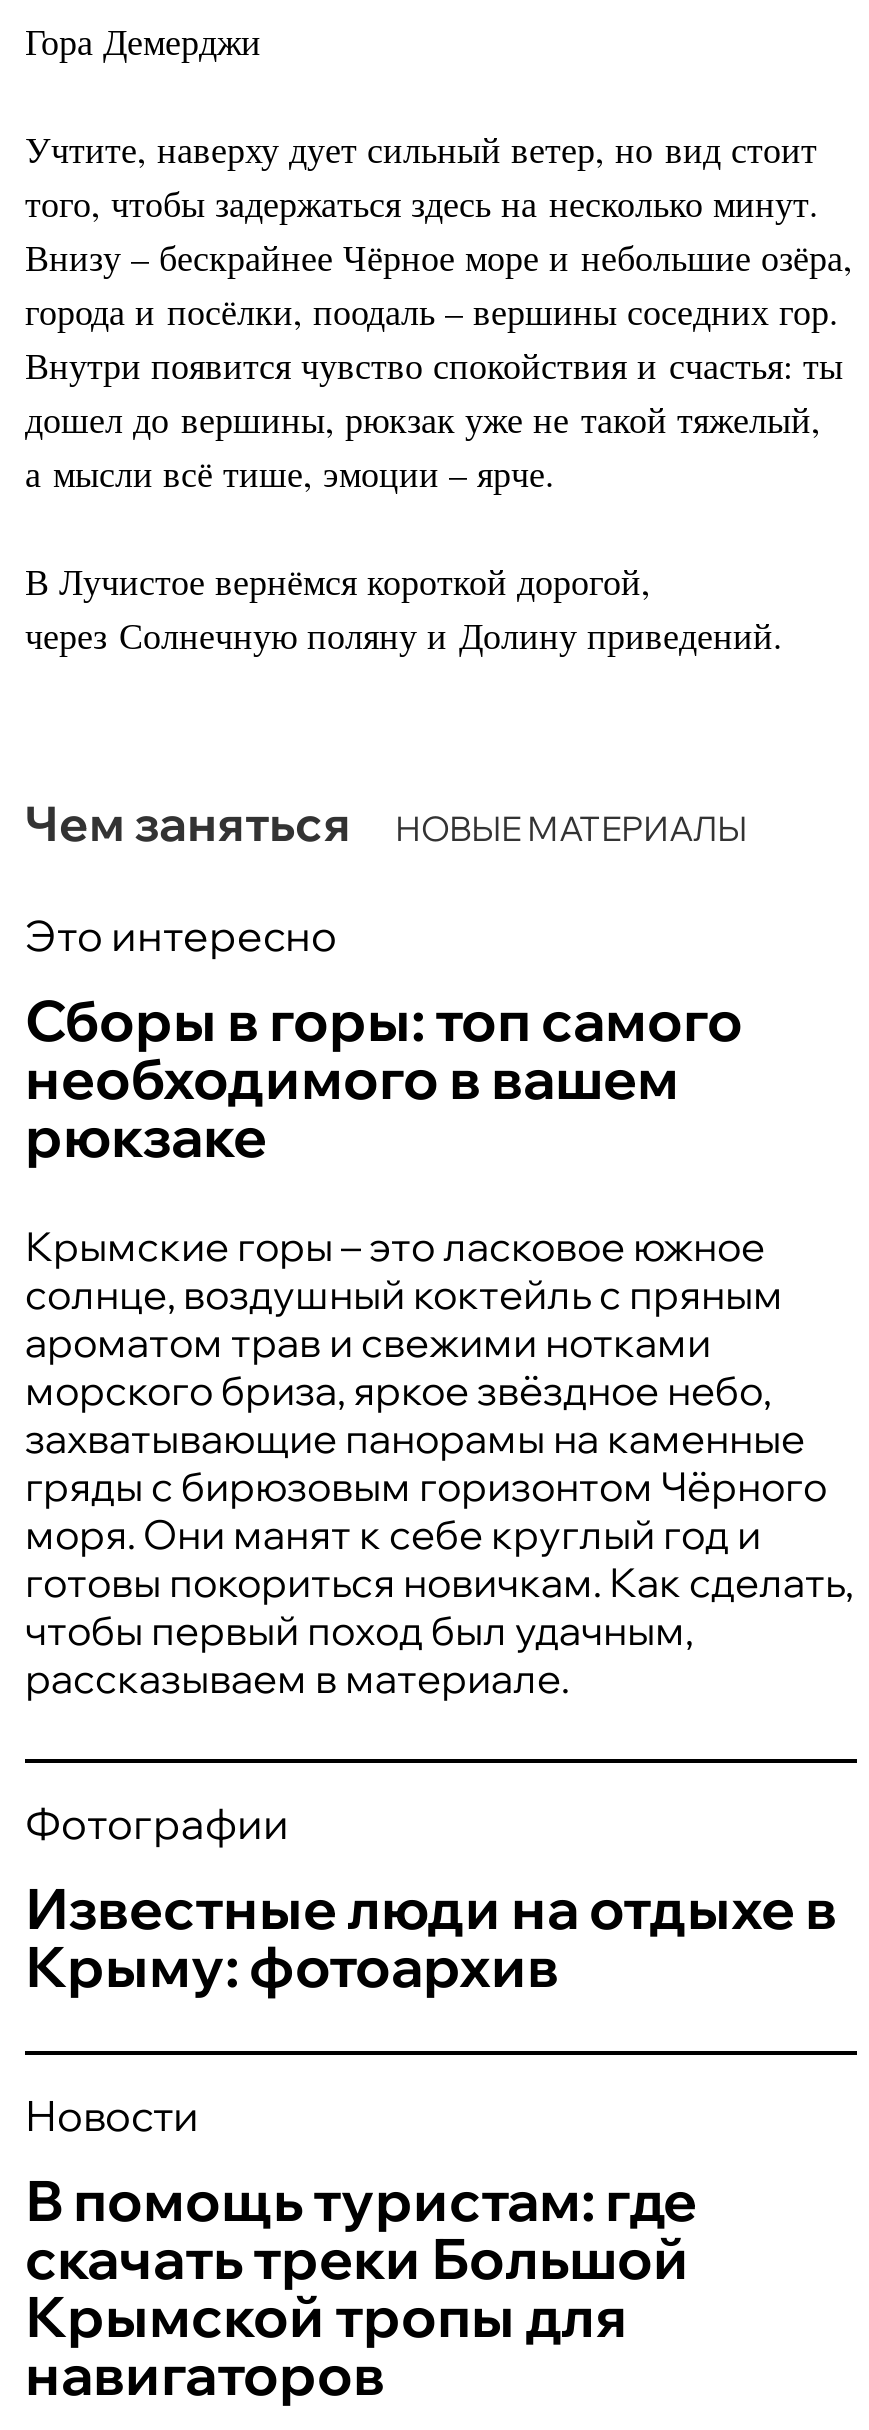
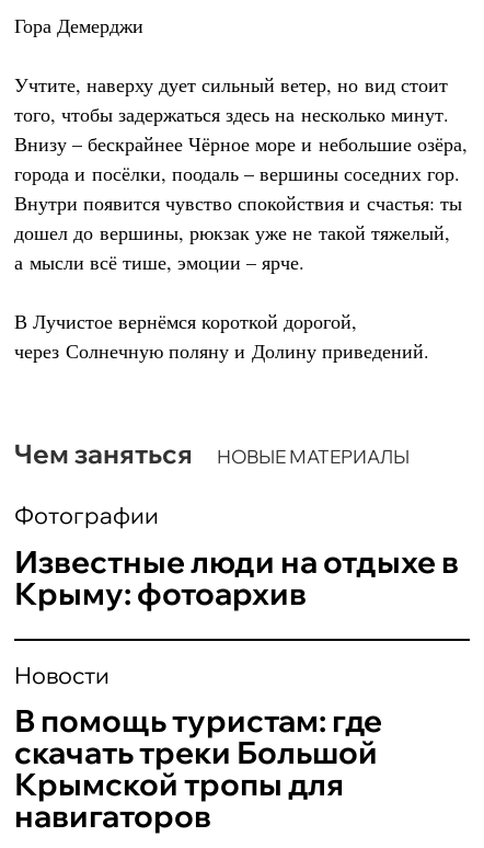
- Это интересно
- Сборы в горы: топ самого
- необходимого в вашем
- рюкзаке
- Крымские горы – это ласковое южное
- солнце, воздушный коктейль с пряным
- ароматом трав и свежими нотками
- морского бриза, яркое звёздное небо,
- захватывающие панорамы на каменные
- гряды с бирюзовым горизонтом Чёрного
- моря. Они манят к себе круглый год и
- готовы покориться новичкам. Как сделать,
- чтобы первый поход был удачным,
- рассказываем в материале.
